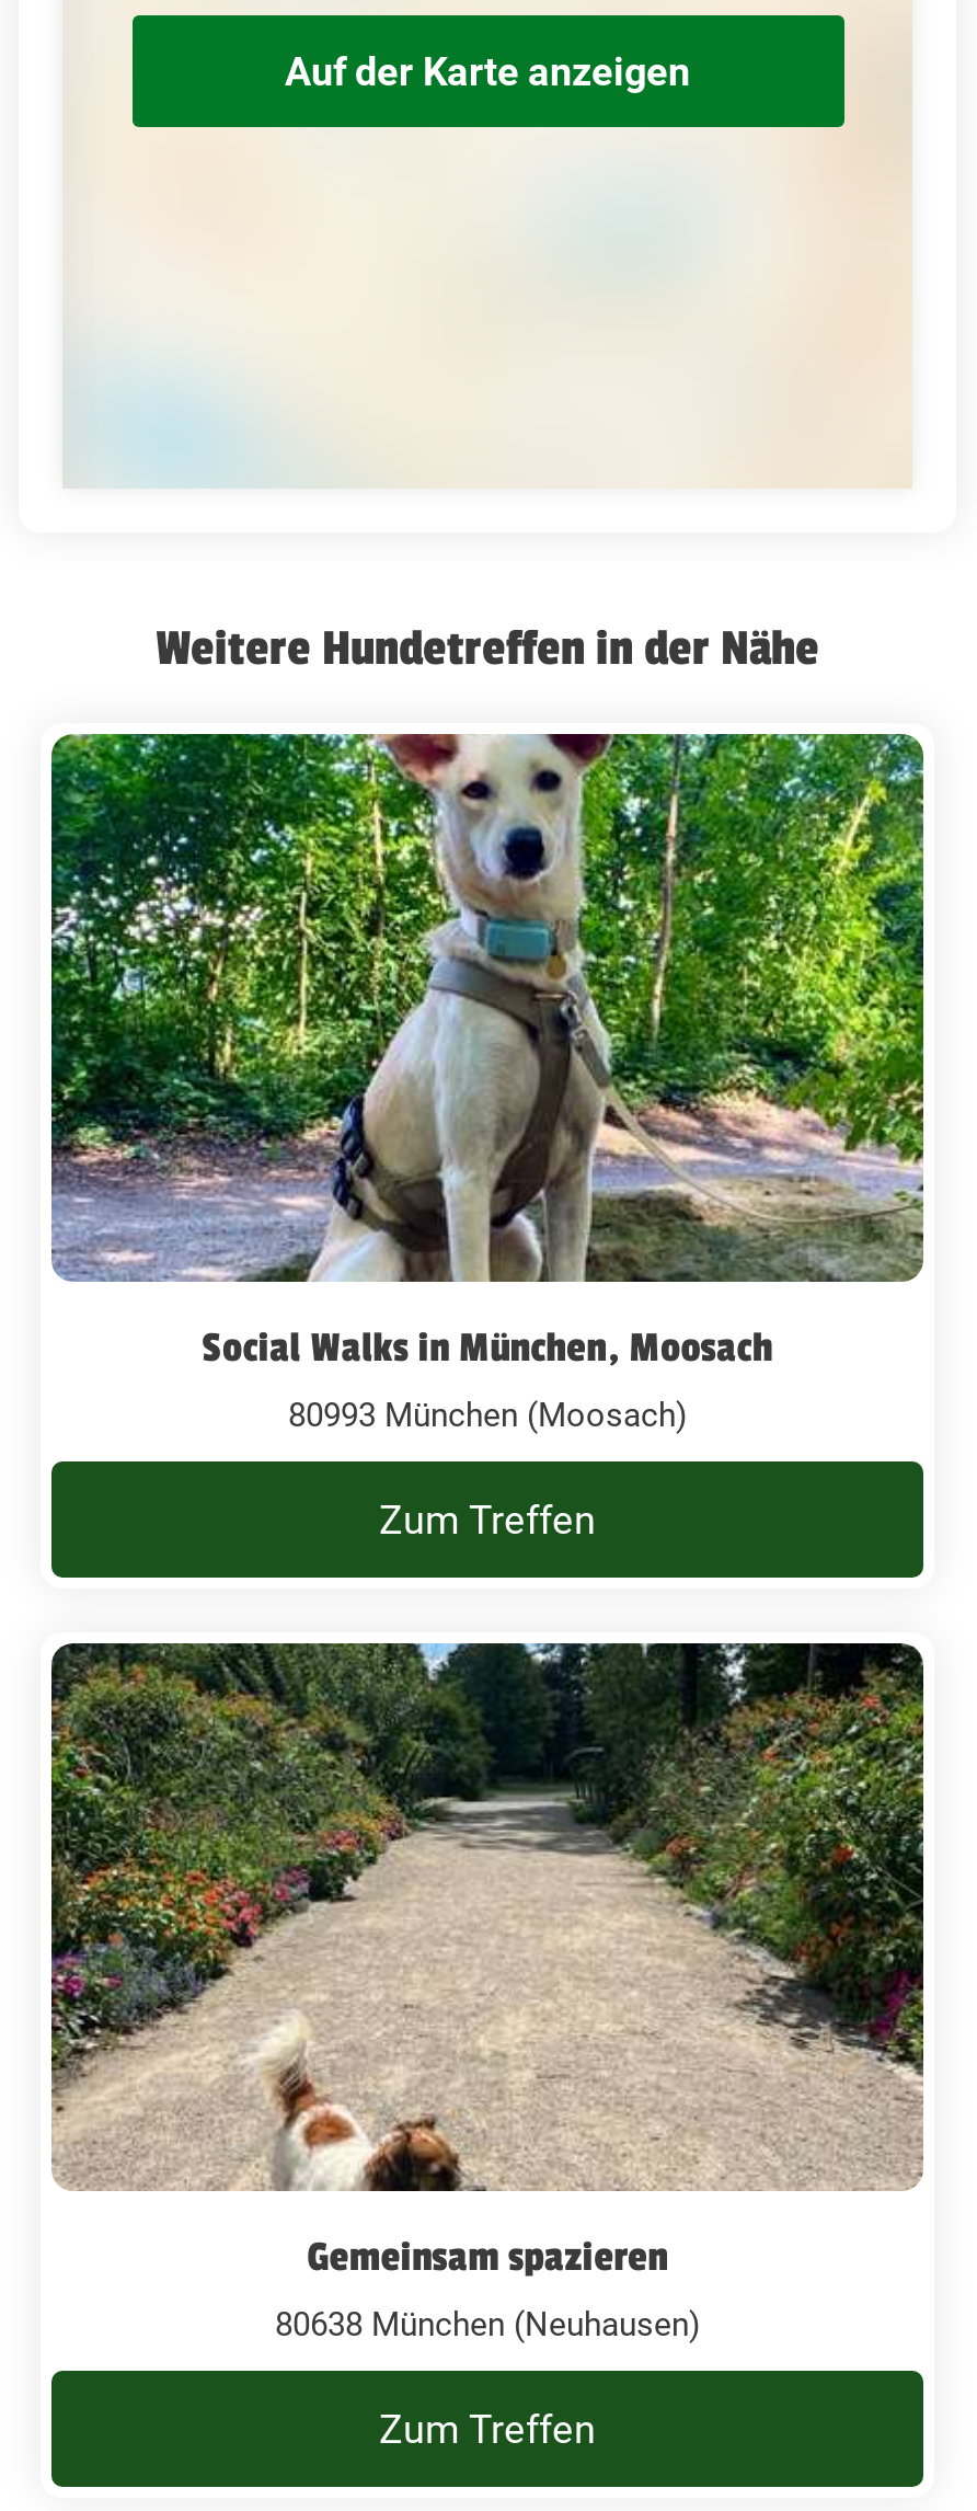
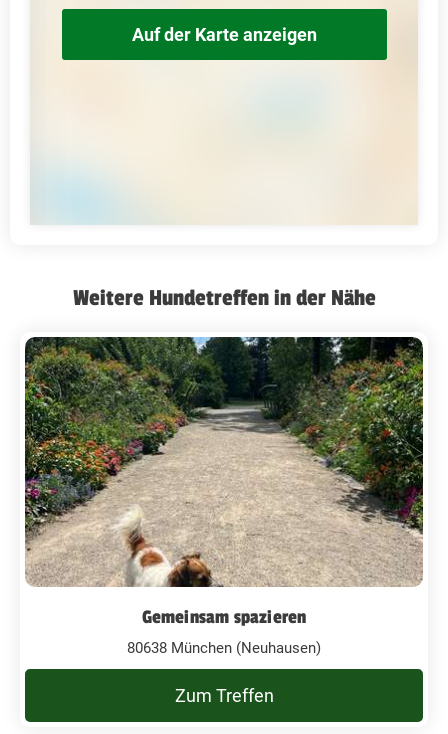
- [image]
- Social Walks in München, Moosach
- 80993 München (Moosach)
- Zum Treffen
